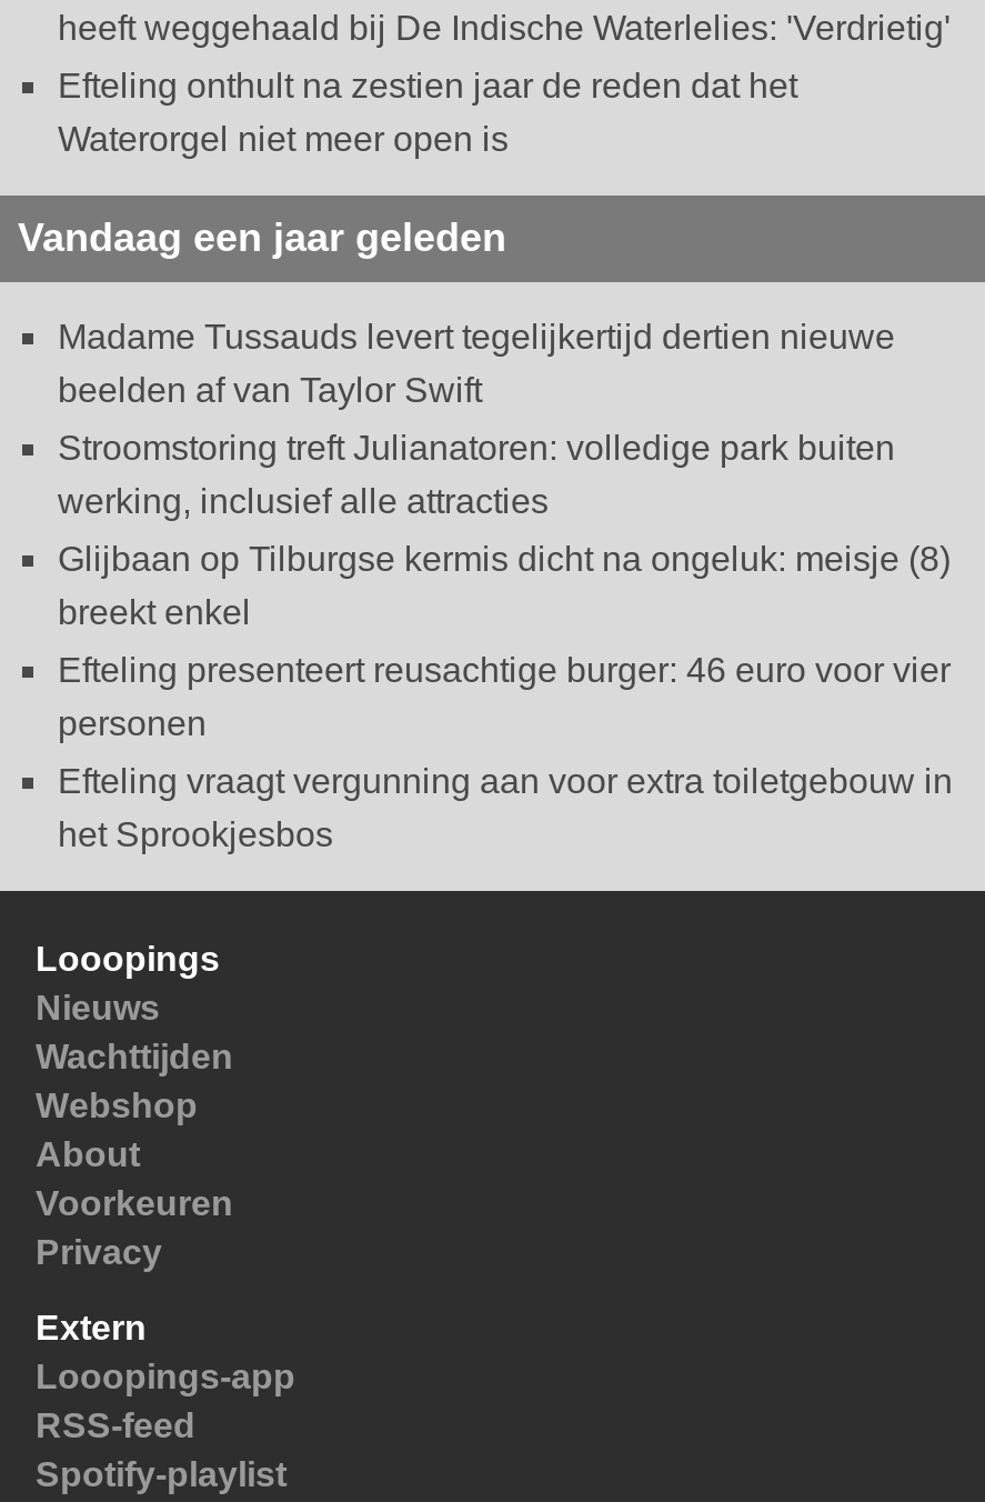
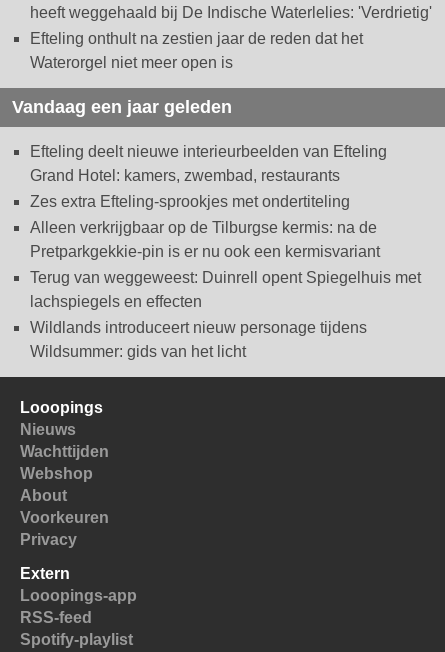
- Madame Tussauds levert tegelijkertijd dertien nieuwe
- beelden af van Taylor Swift
+ Efteling deelt nieuwe interieurbeelden van Efteling
+ Grand Hotel: kamers, zwembad, restaurants

- Stroomstoring treft Julianatoren: volledige park buiten
- werking, inclusief alle attracties
+ Zes extra Efteling-sprookjes met ondertiteling

- Glijbaan op Tilburgse kermis dicht na ongeluk: meisje (8)
- breekt enkel
+ Alleen verkrijgbaar op de Tilburgse kermis: na de
+ Pretparkgekkie-pin is er nu ook een kermisvariant

- Efteling presenteert reusachtige burger: 46 euro voor vier
- personen
+ Terug van weggeweest: Duinrell opent Spiegelhuis met
+ lachspiegels en effecten

- Efteling vraagt vergunning aan voor extra toiletgebouw in
- het Sprookjesbos
+ Wildlands introduceert nieuw personage tijdens
+ Wildsummer: gids van het licht
